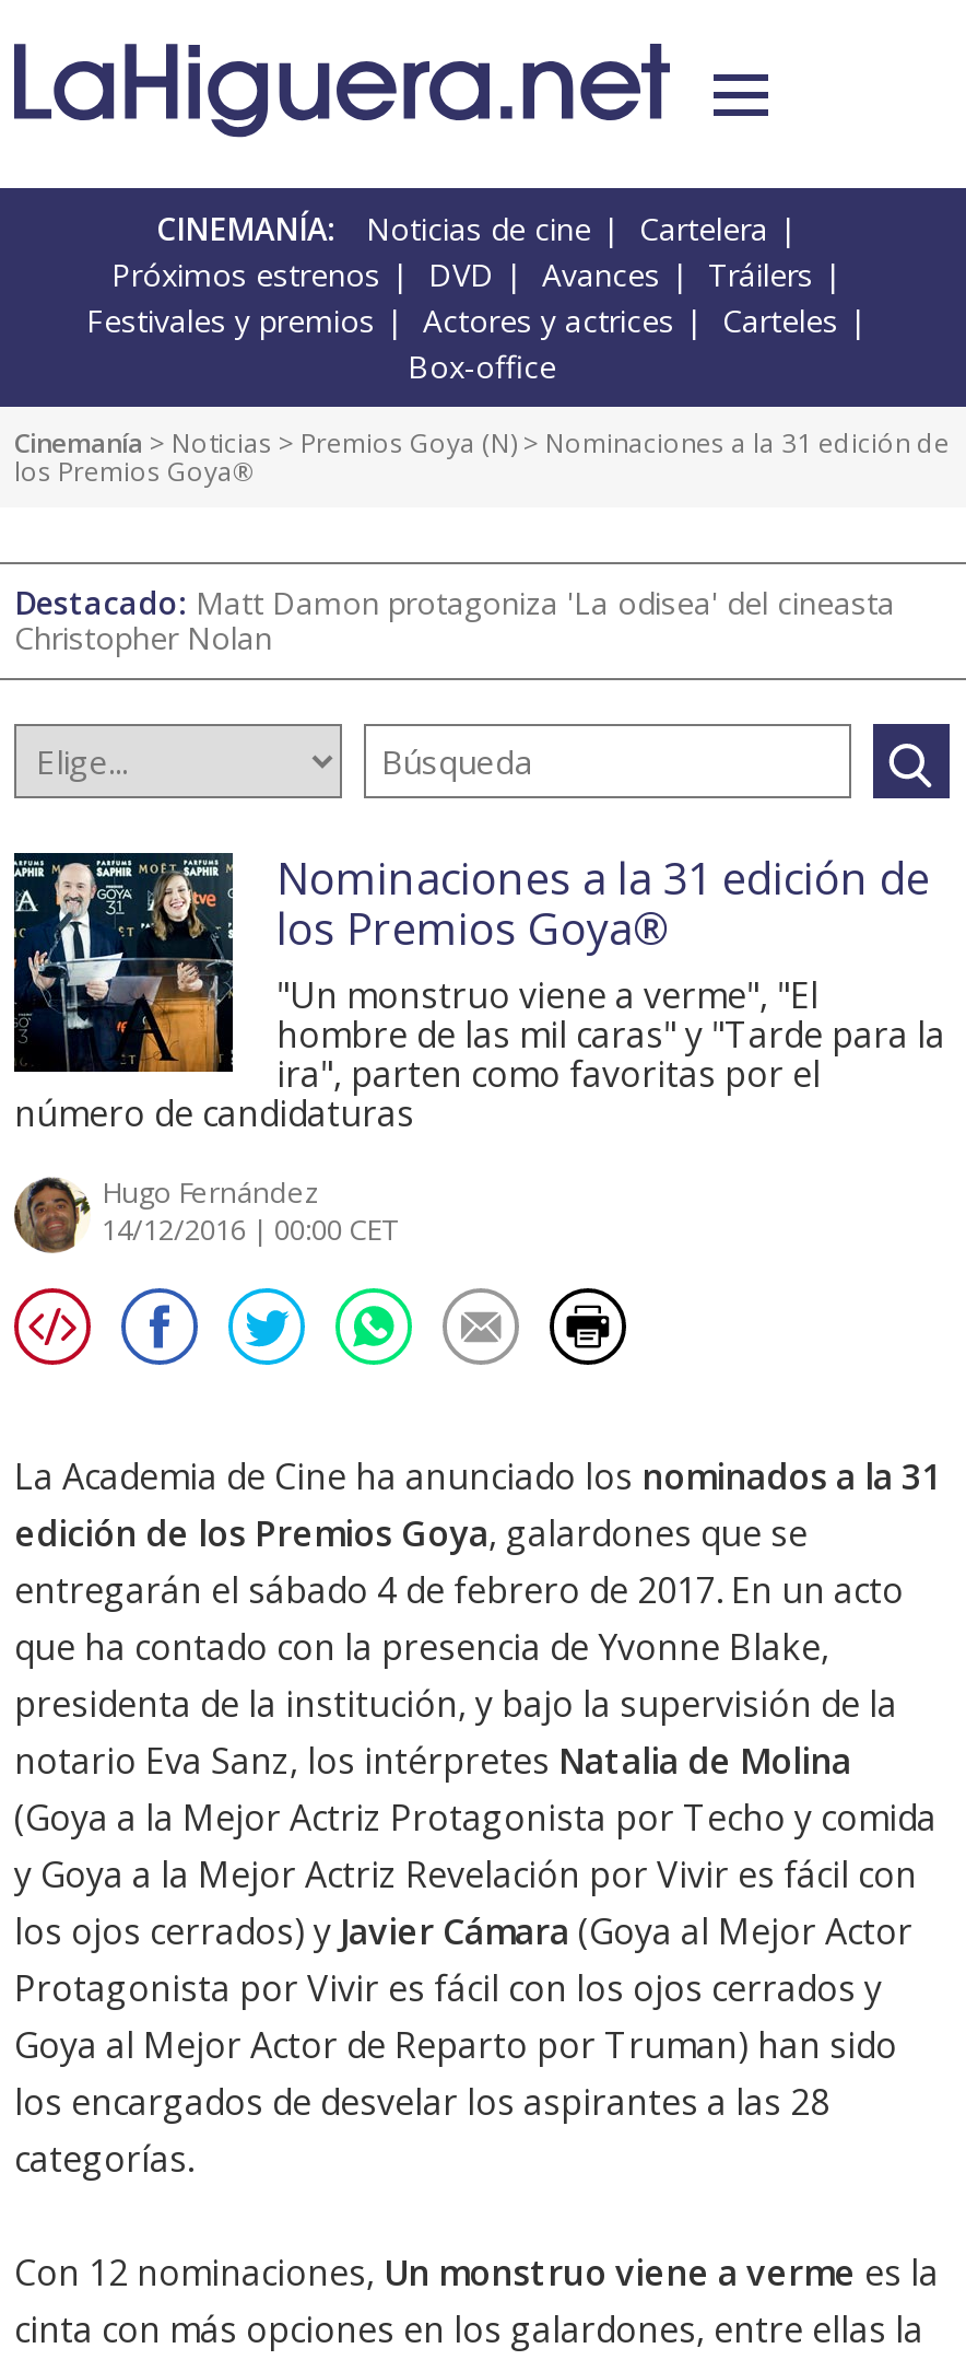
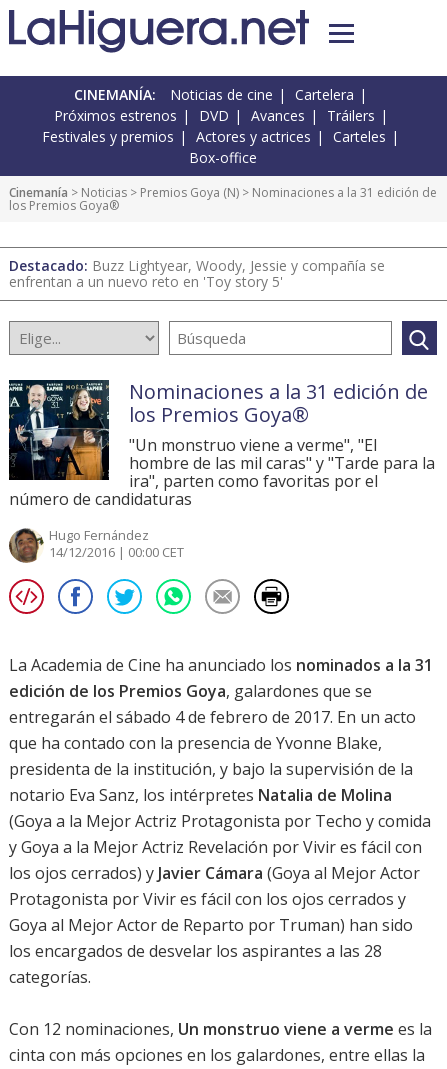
- Destacado: Matt Damon protagoniza 'La odisea' del cineasta
- Christopher Nolan
+ Destacado: Buzz Lightyear, Woody, Jessie y compañía se
+ enfrentan a un nuevo reto en 'Toy story 5'
